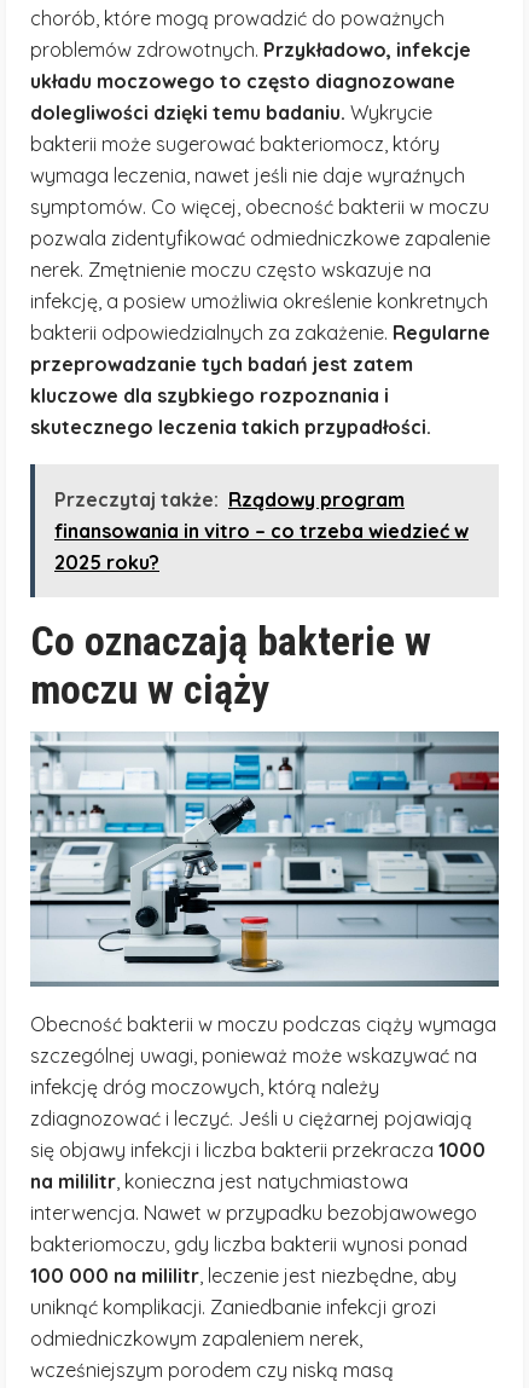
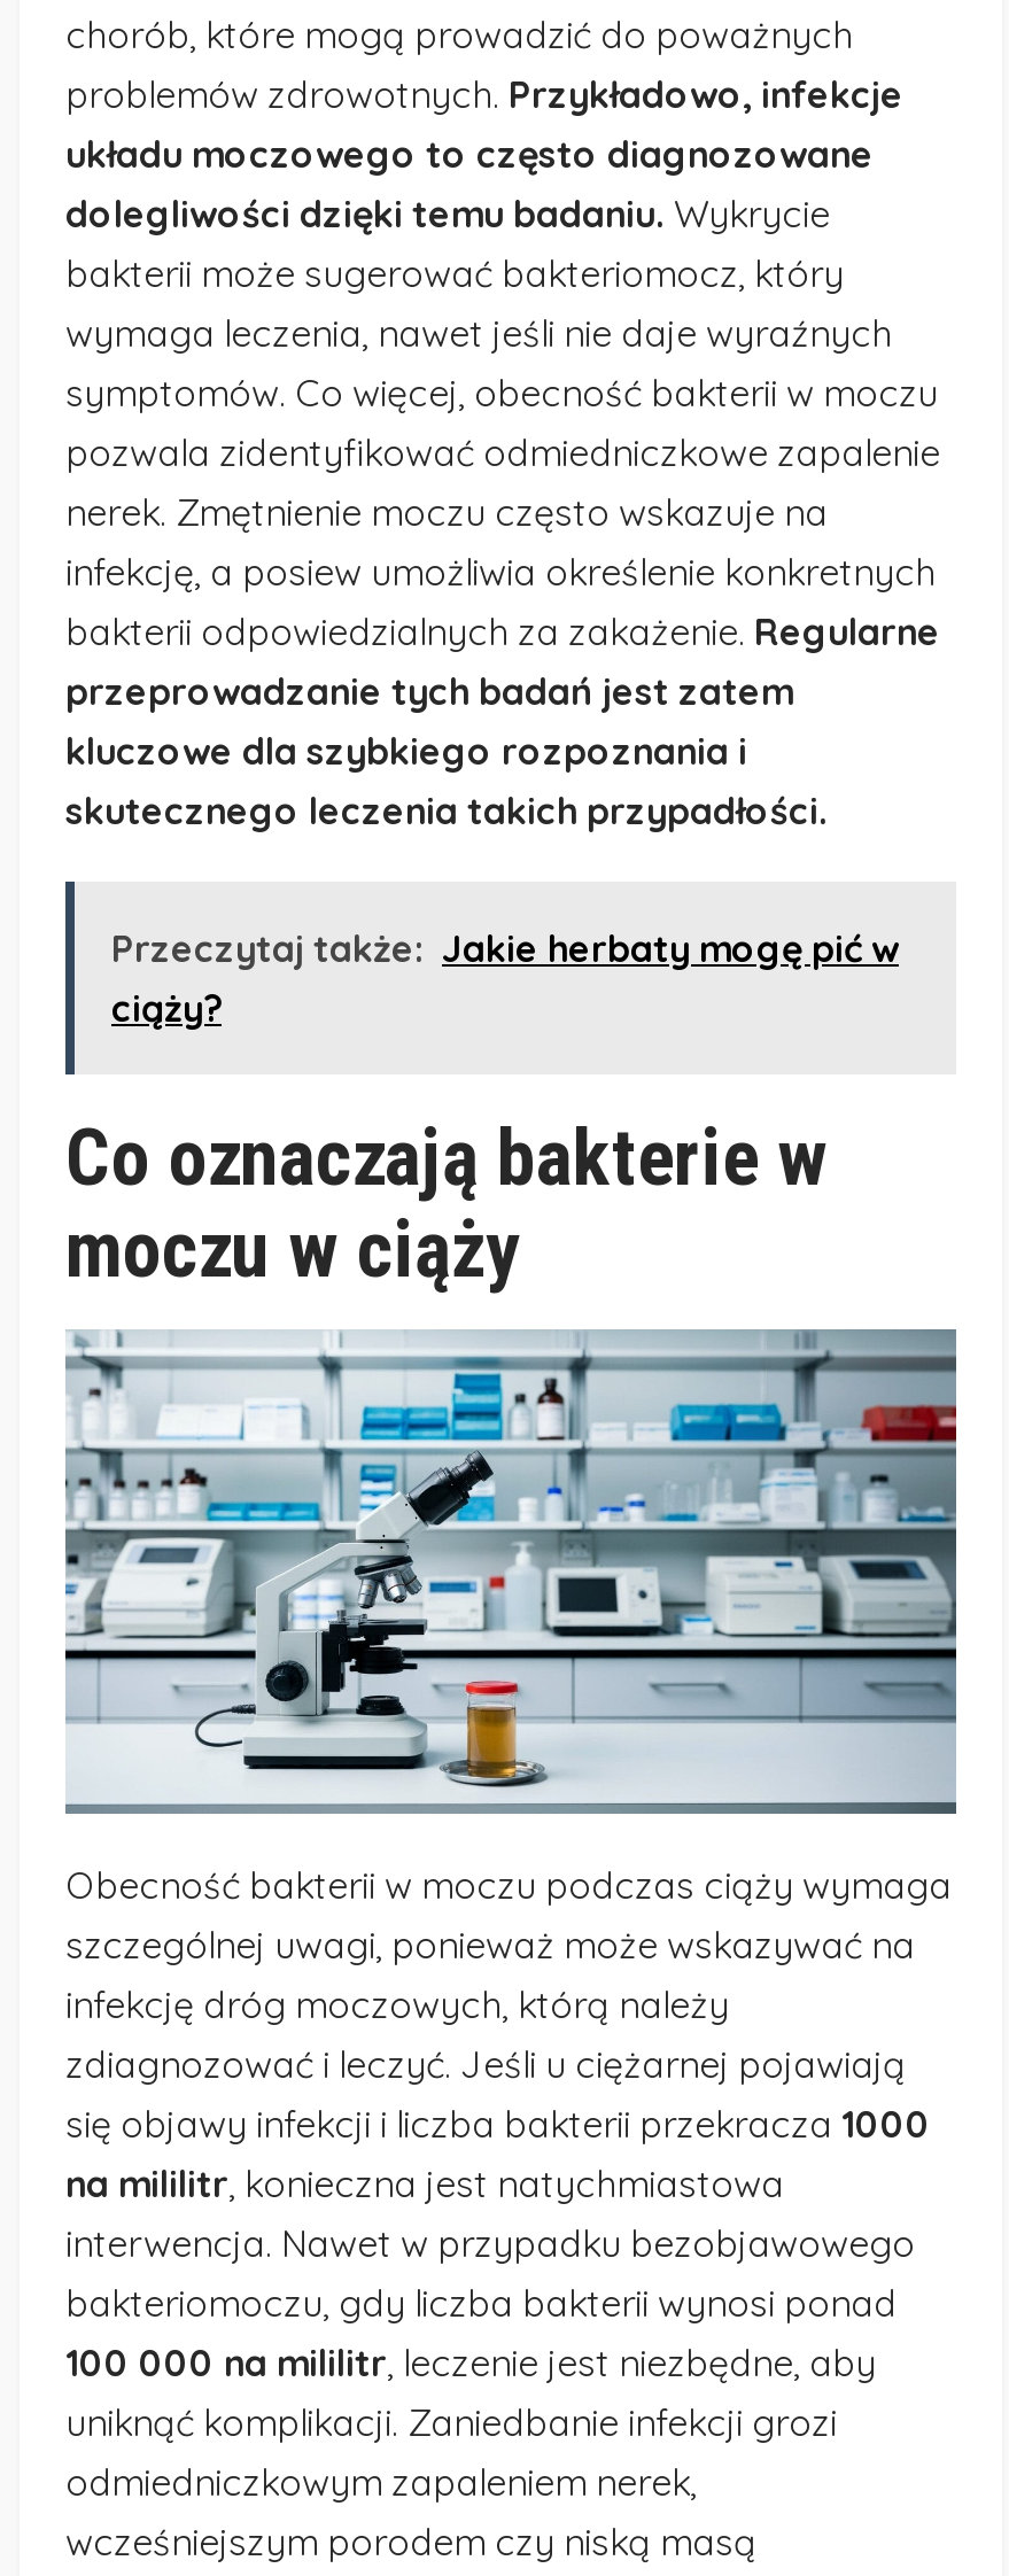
- Przeczytaj także: Rządowy program
- finansowania in vitro – co trzeba wiedzieć w
- 2025 roku?
+ Przeczytaj także: Jakie herbaty mogę pić w
+ ciąży?
